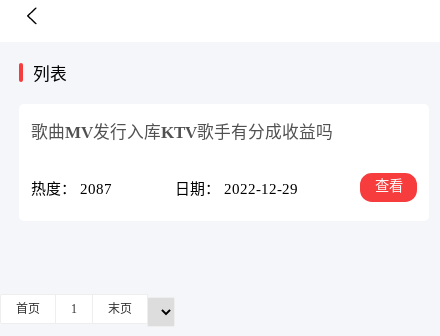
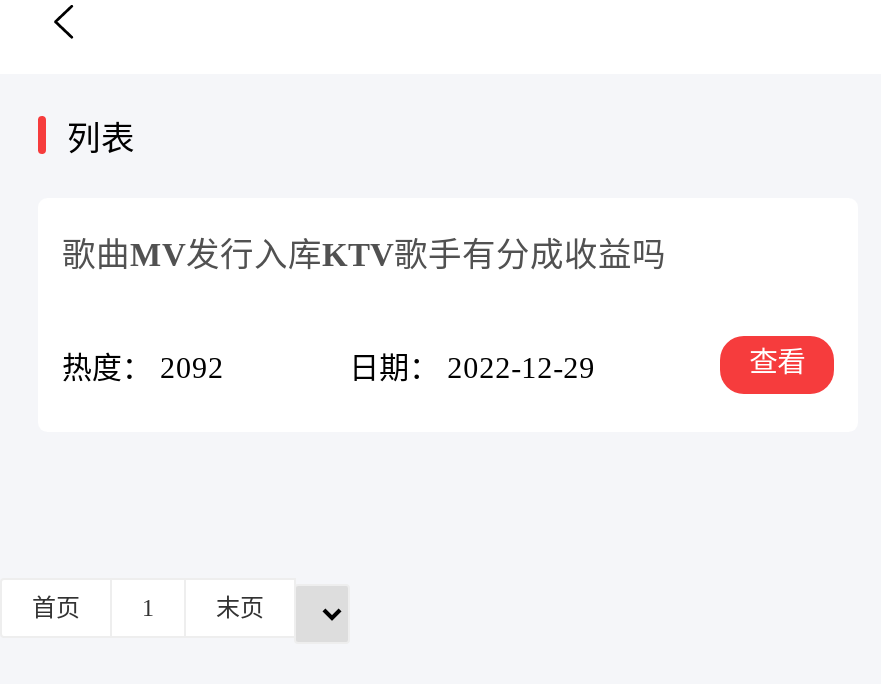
- 热度： 2087
+ 热度： 2092
